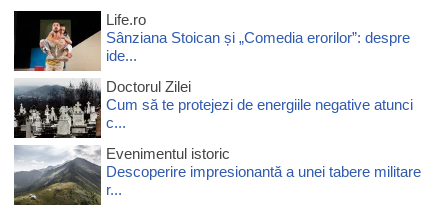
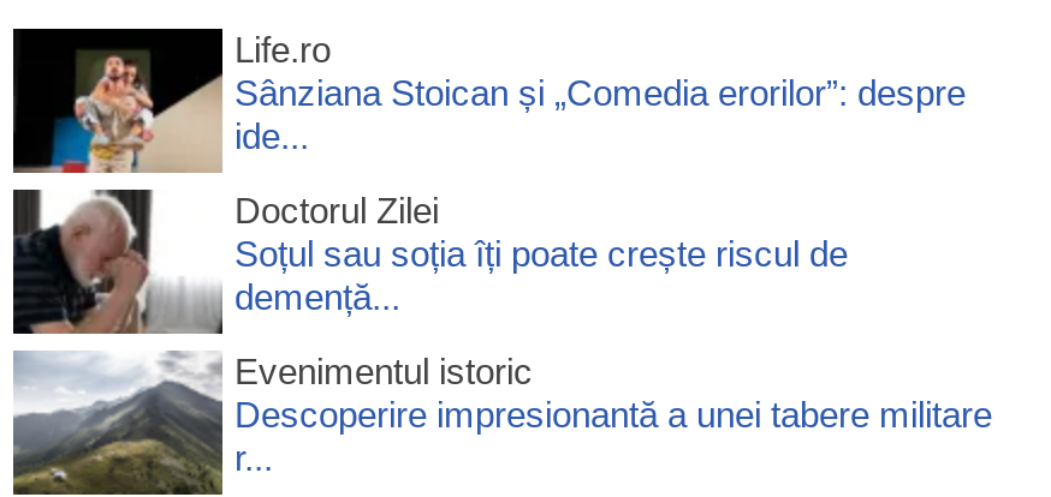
- [image]
- Cum să te protejezi de energiile negative atunci
- c...
+ [image]
+ Soțul sau soția îți poate crește riscul de
+ demență...
